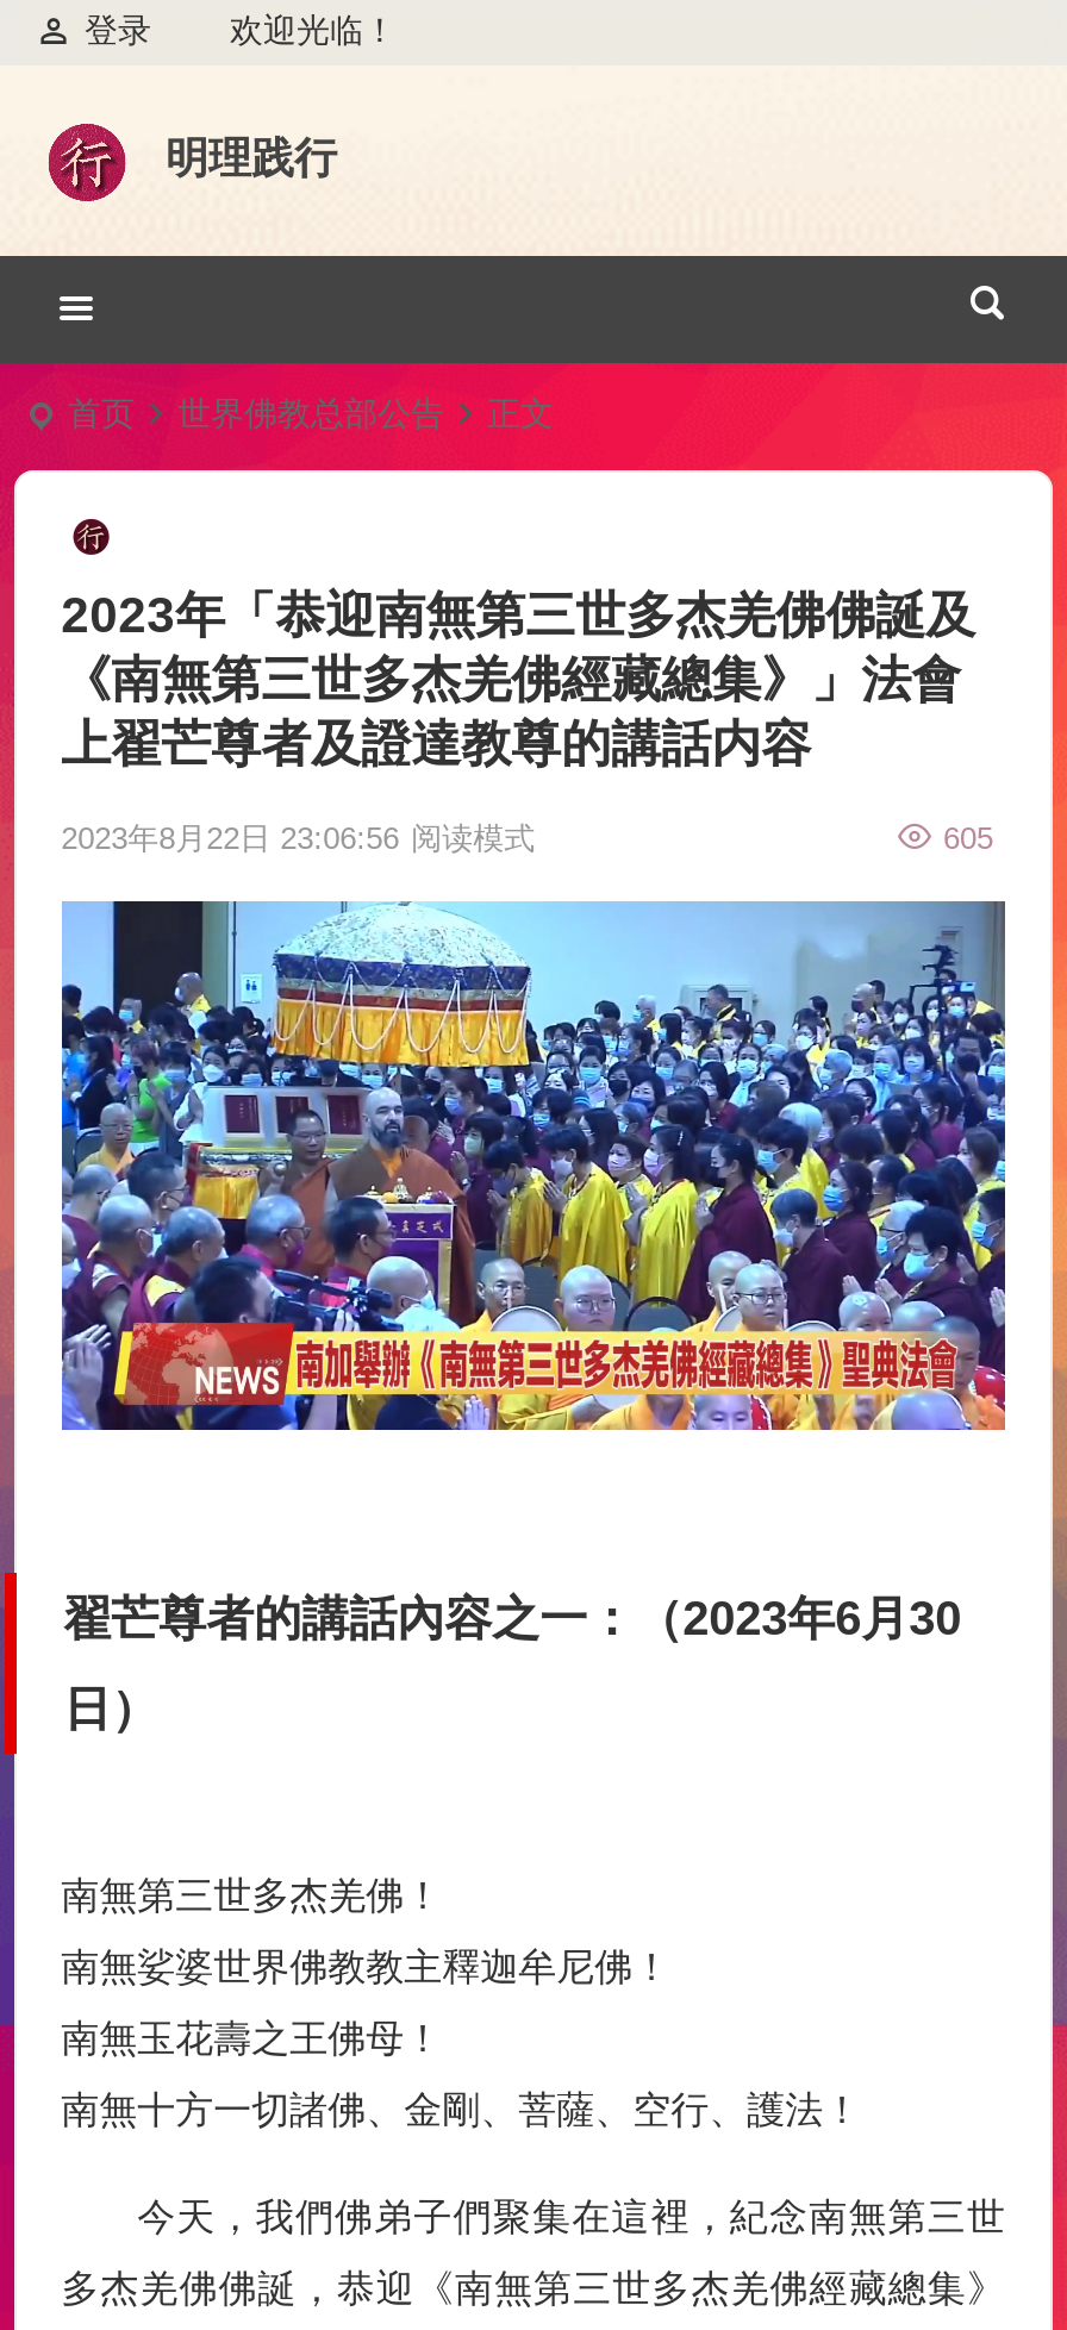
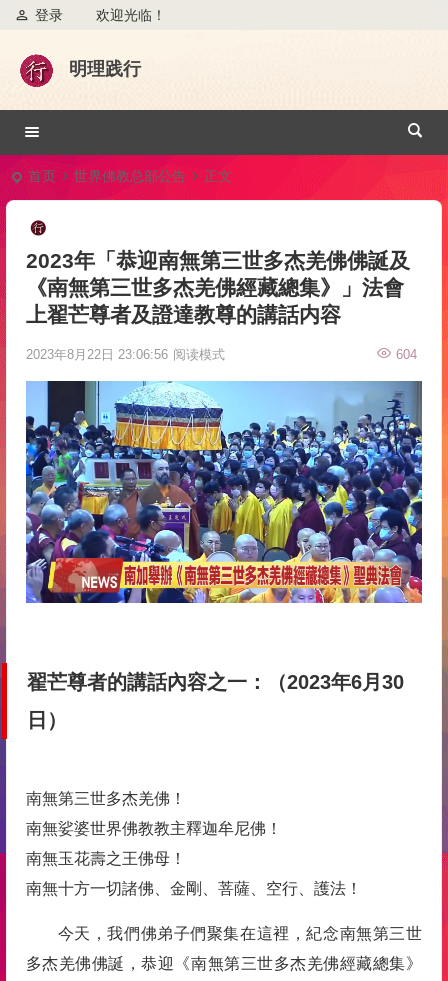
- 605
+ 604
